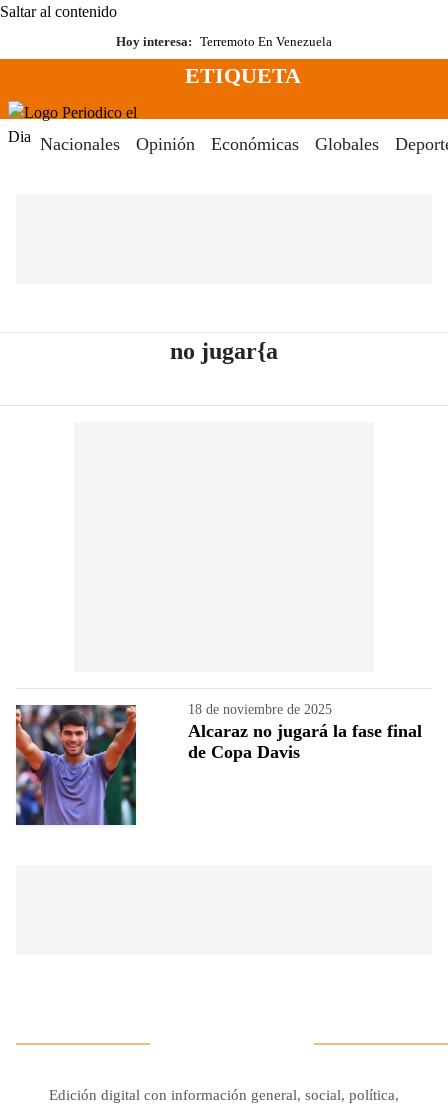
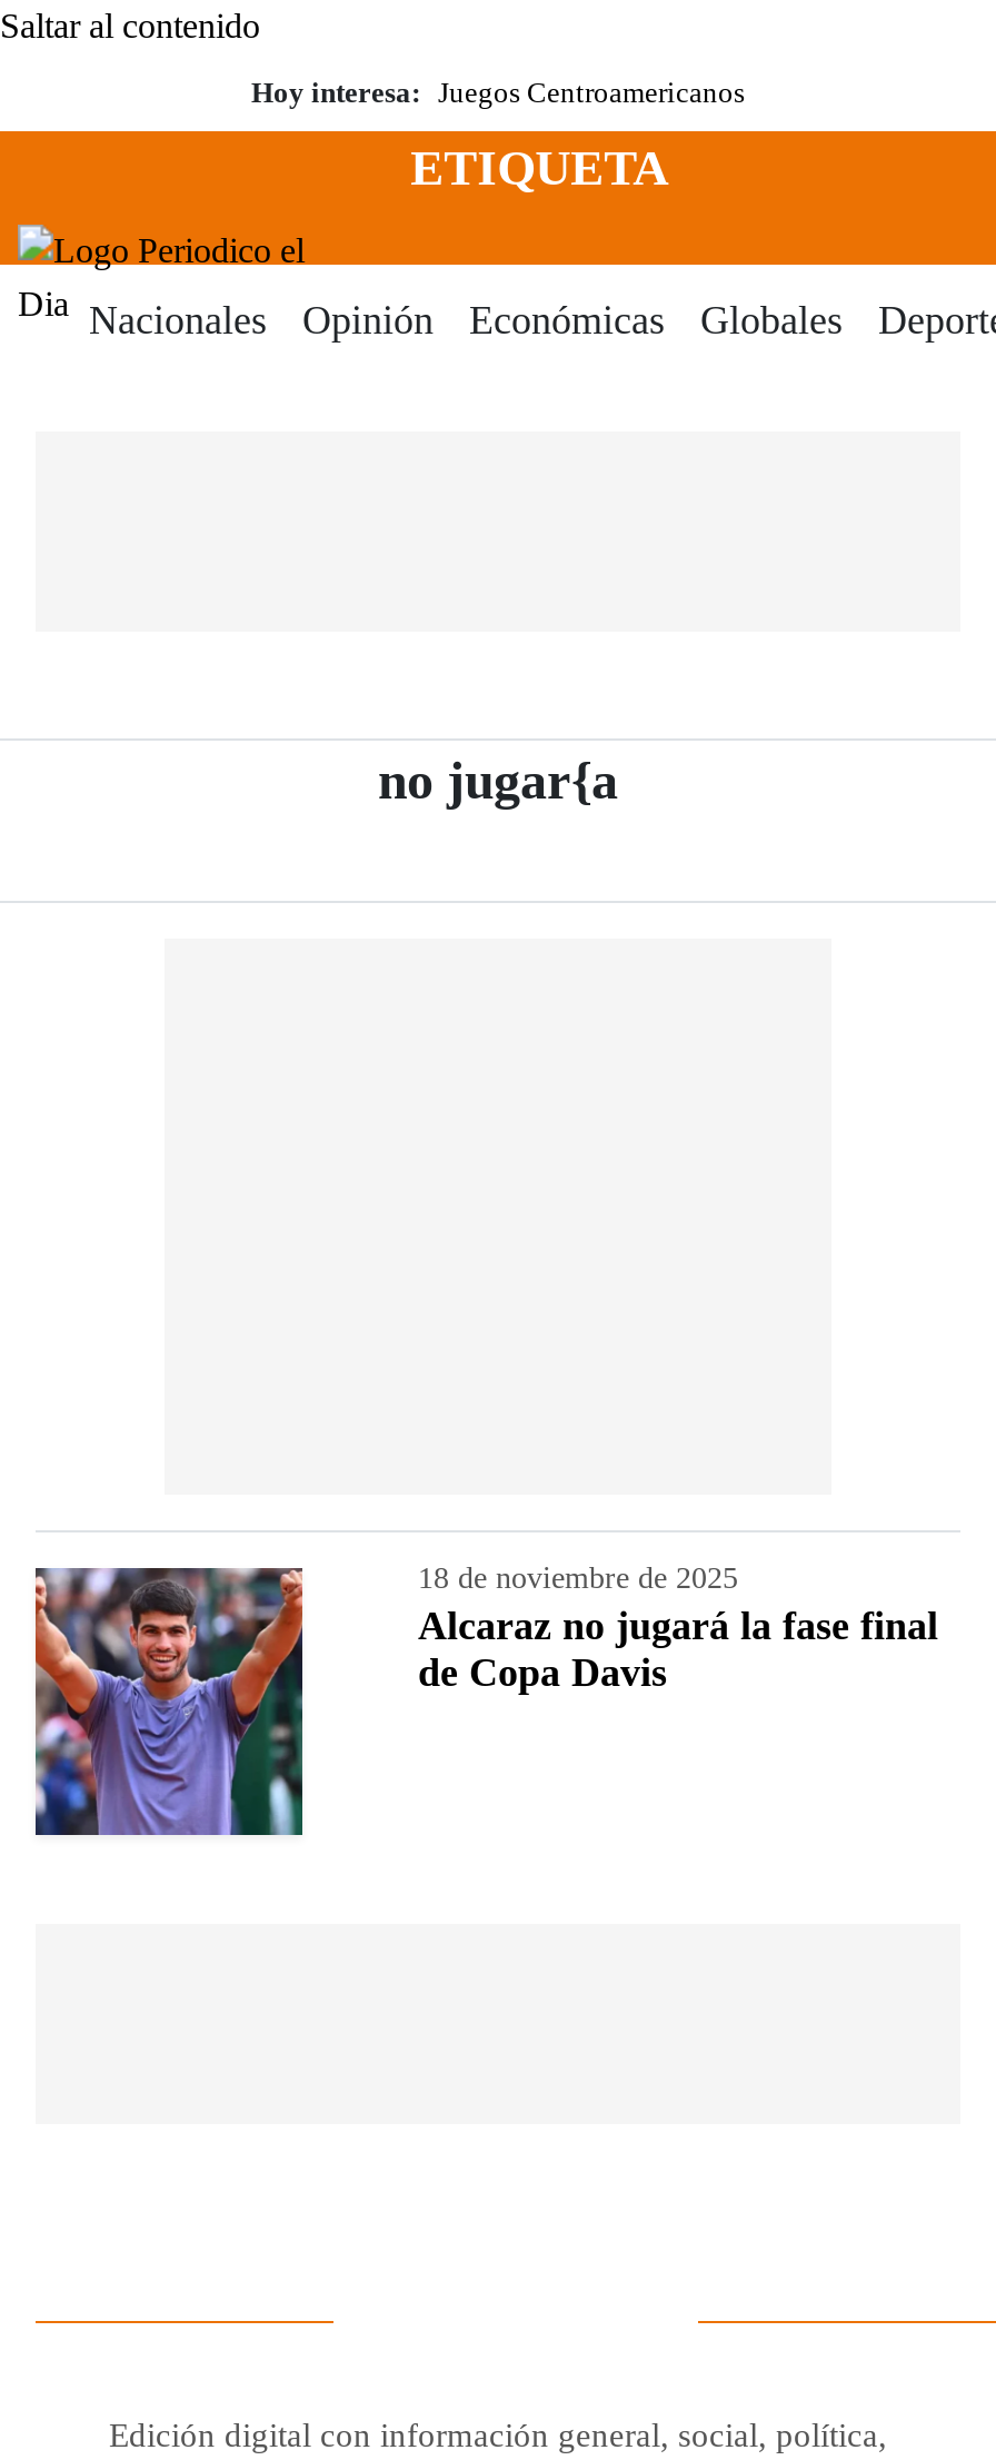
- Hoy interesa: Terremoto En Venezuela
+ Hoy interesa: Juegos Centroamericanos
